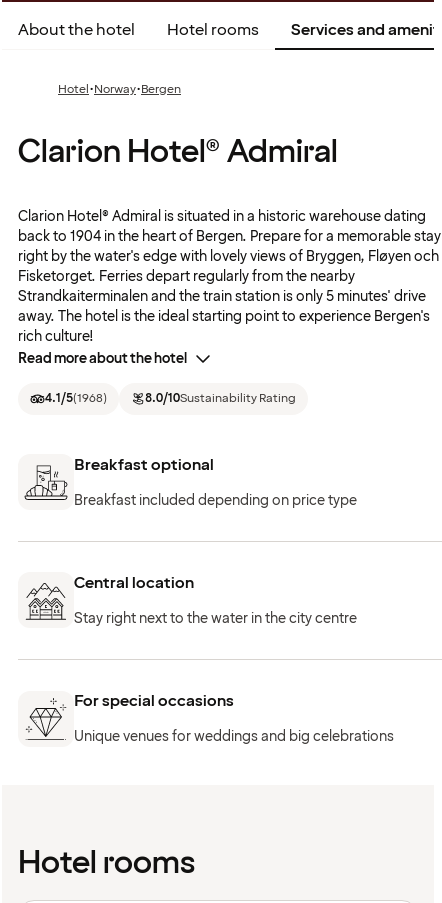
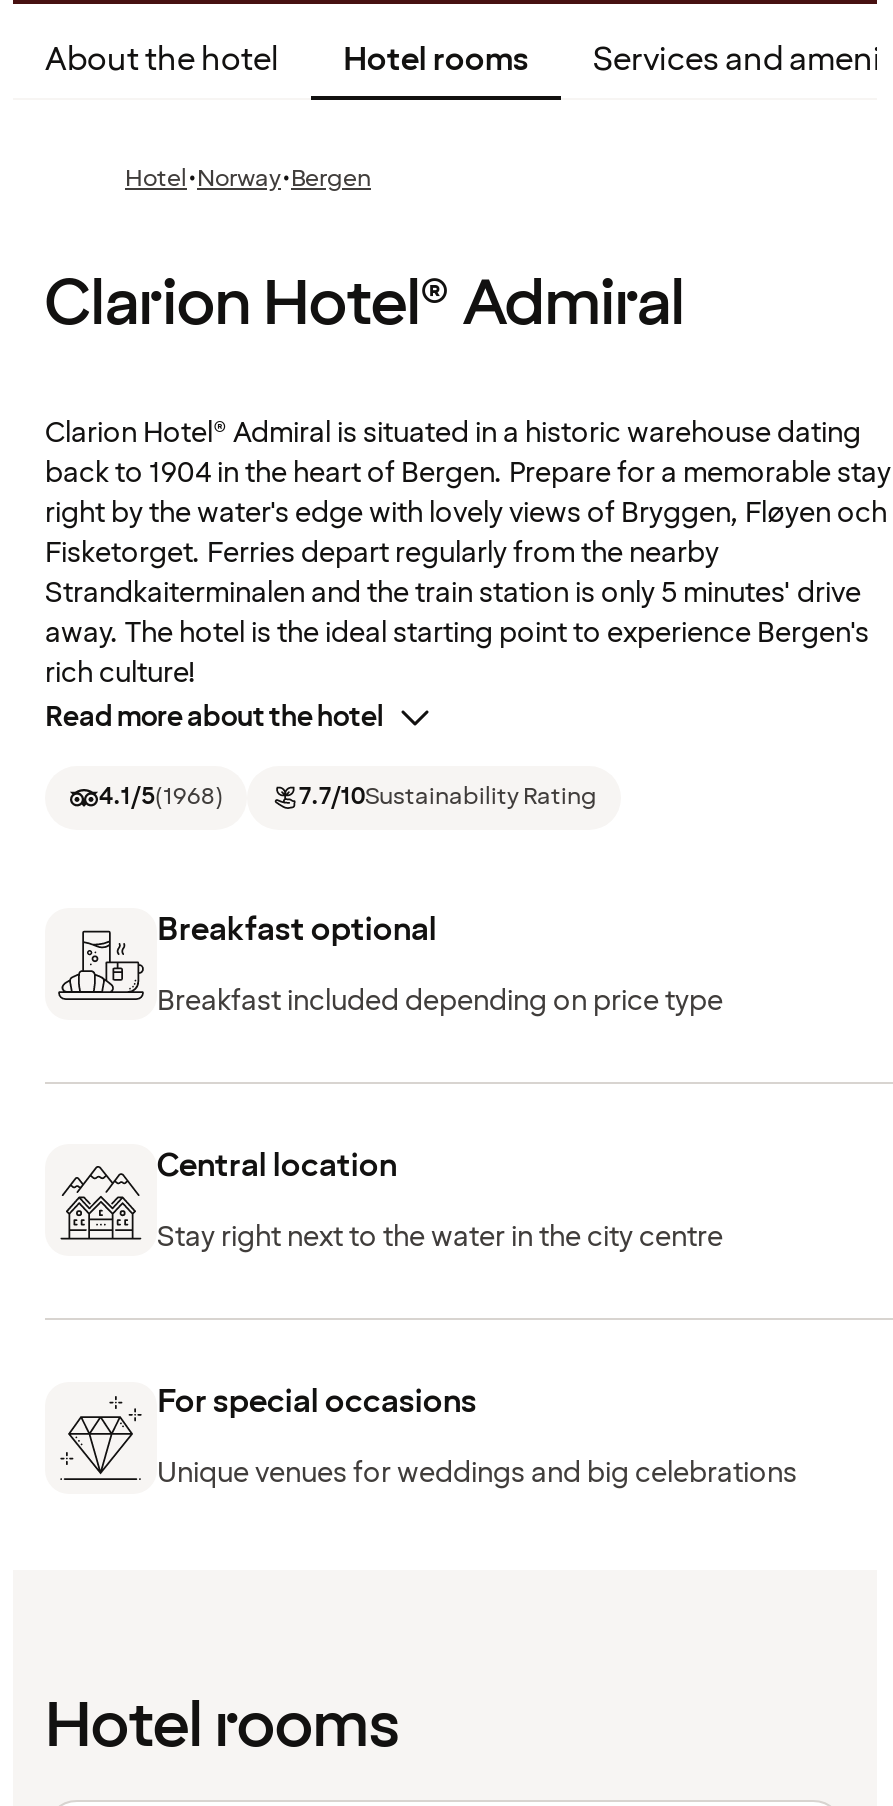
- 8.0/10Sustainability Rating
+ 7.7/10Sustainability Rating
